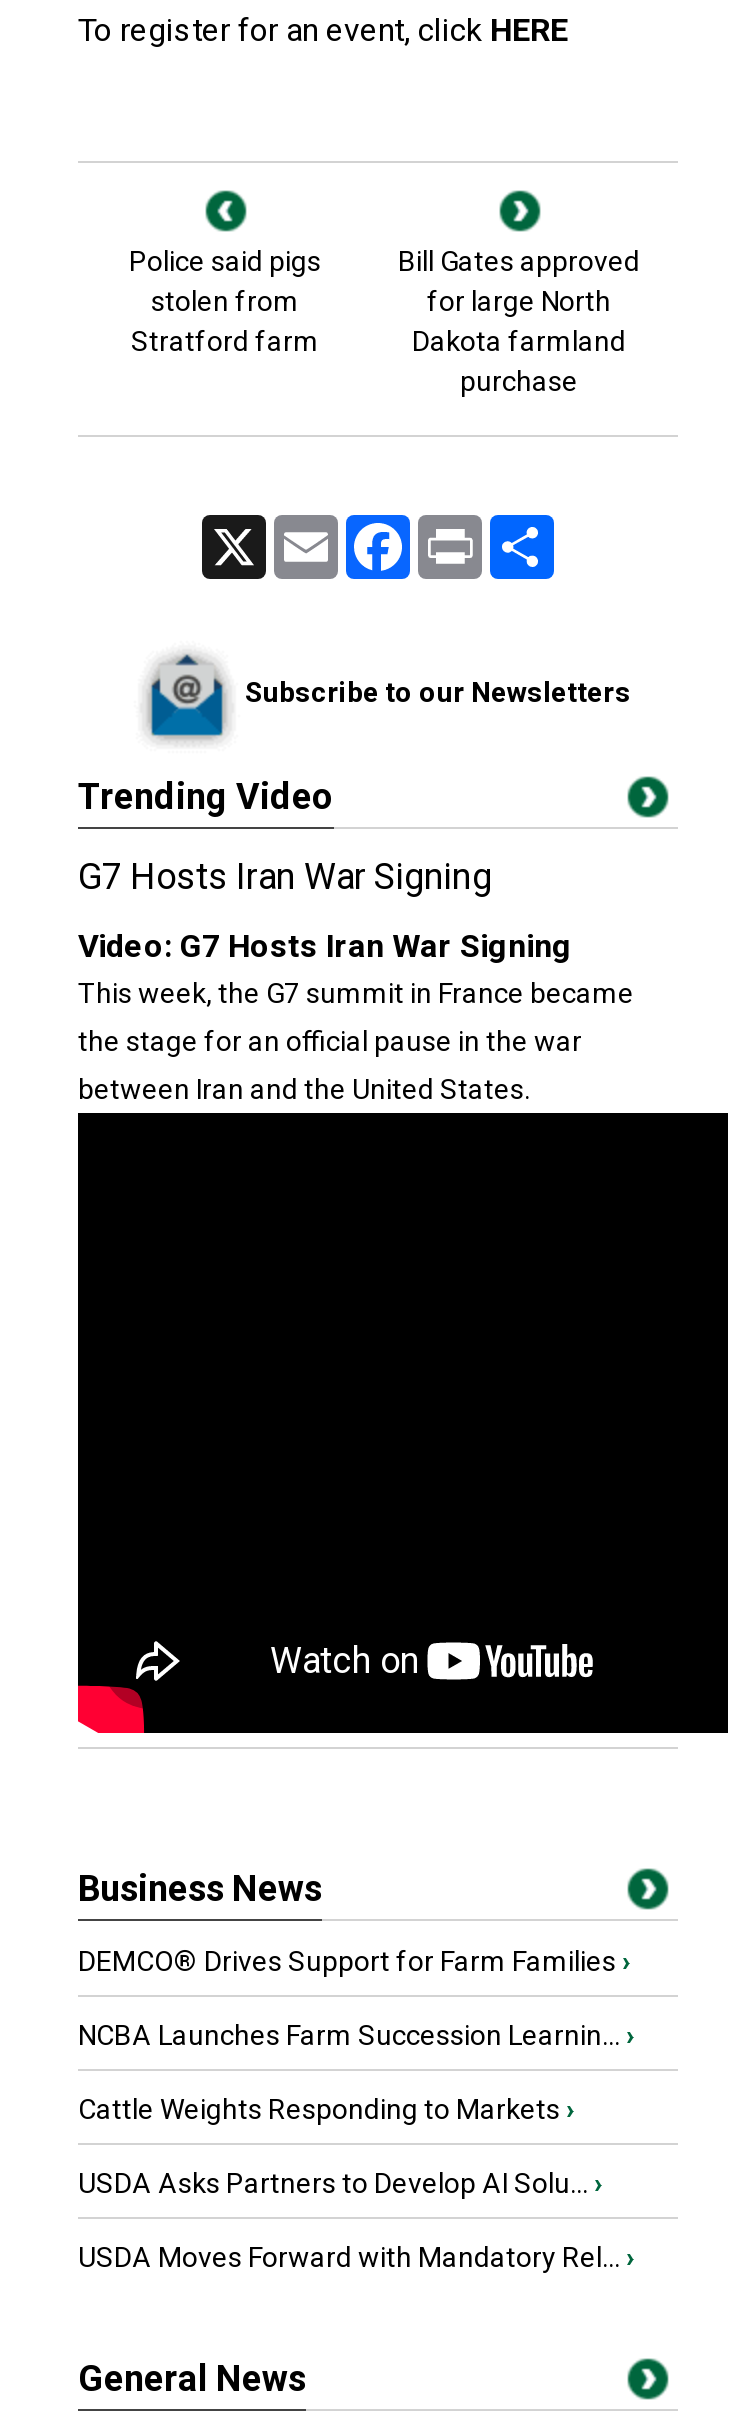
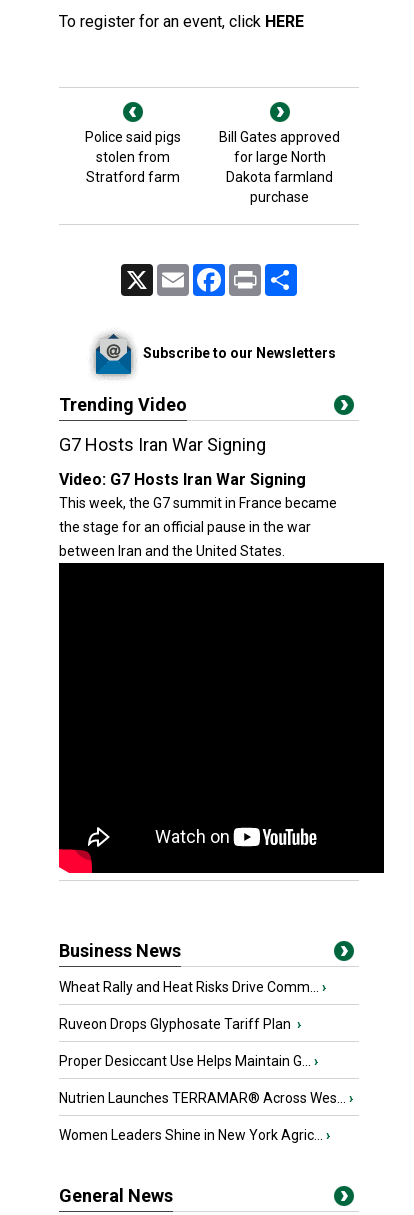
- DEMCO® Drives Support for Farm Families ›
+ Wheat Rally and Heat Risks Drive Comm... ›

- NCBA Launches Farm Succession Learnin... ›
+ Ruveon Drops Glyphosate Tariff Plan ›

- Cattle Weights Responding to Markets ›
+ Proper Desiccant Use Helps Maintain G... ›

- USDA Asks Partners to Develop AI Solu... ›
+ Nutrien Launches TERRAMAR® Across Wes... ›

- USDA Moves Forward with Mandatory Rel... ›
+ Women Leaders Shine in New York Agric... ›
